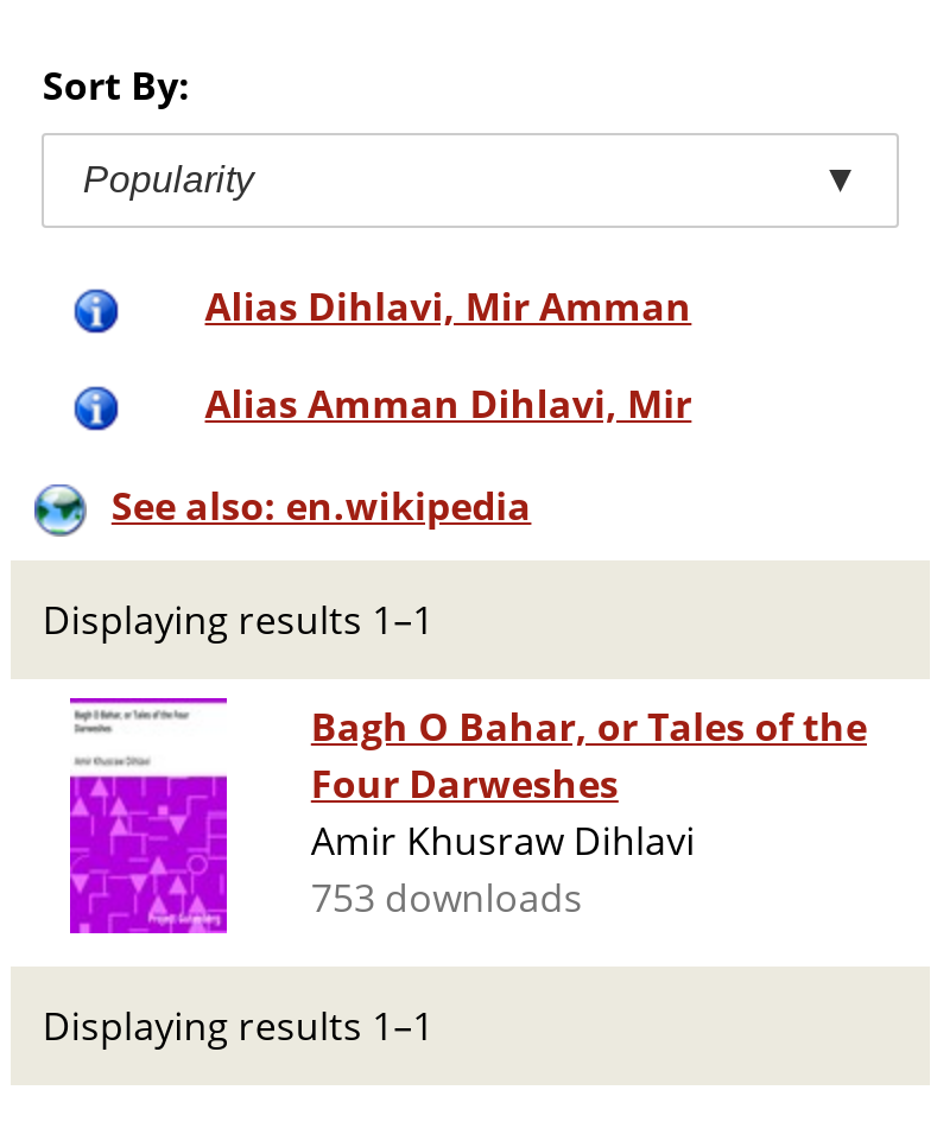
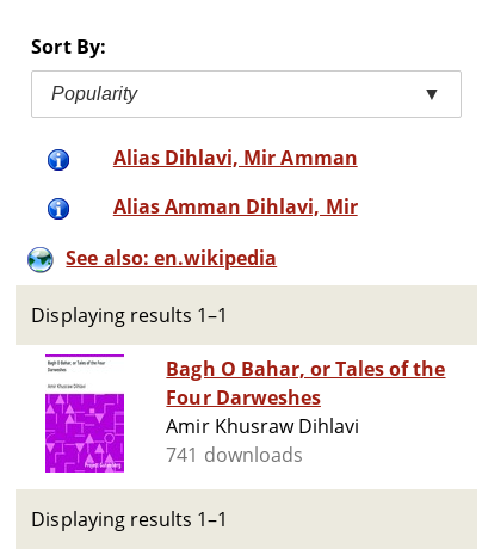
- 753 downloads
+ 741 downloads
